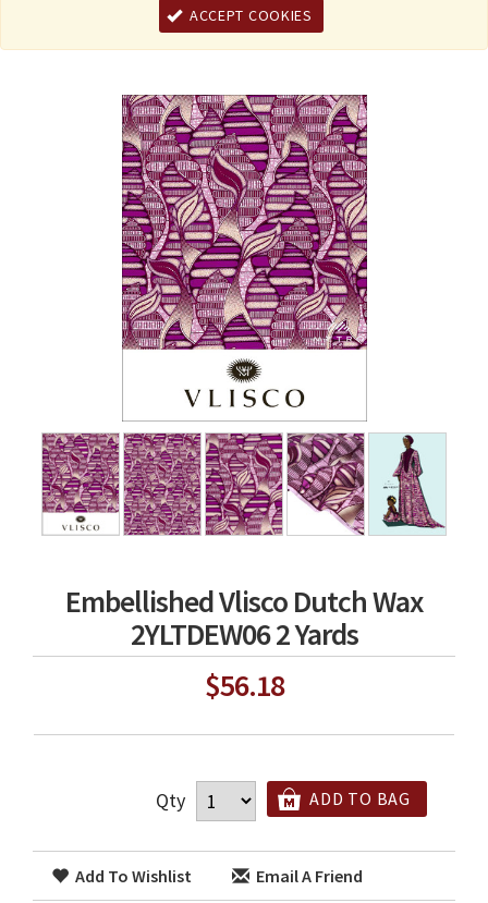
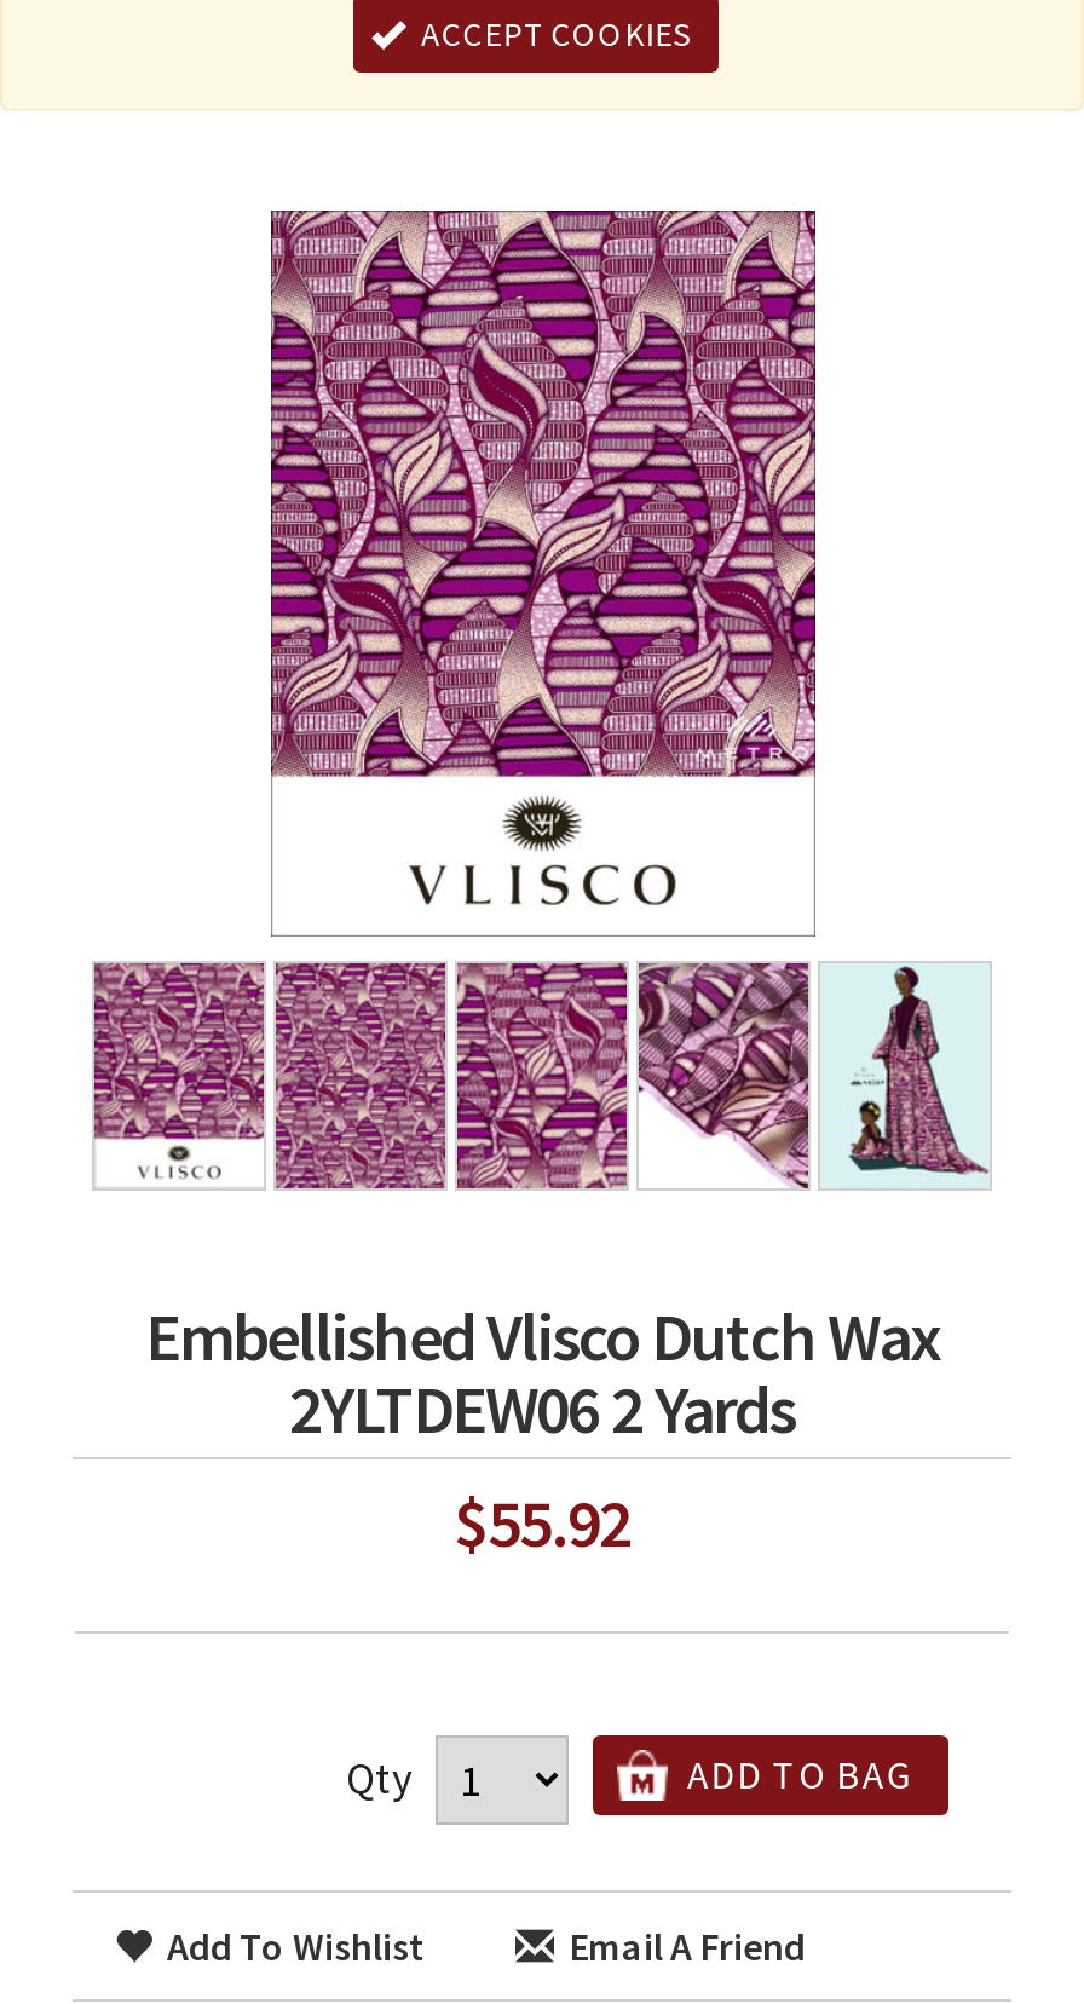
- $56.18
+ $55.92
